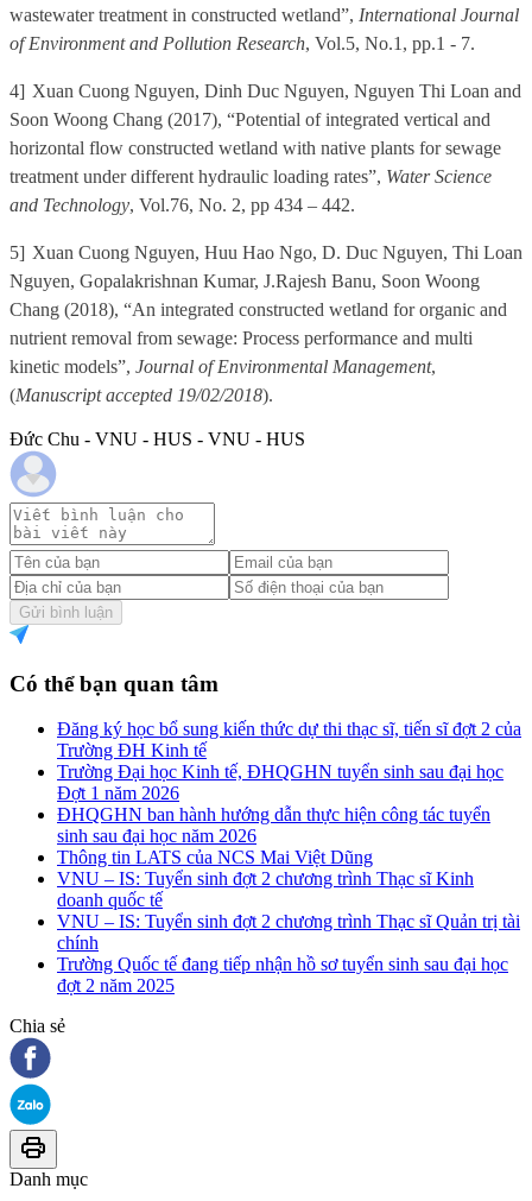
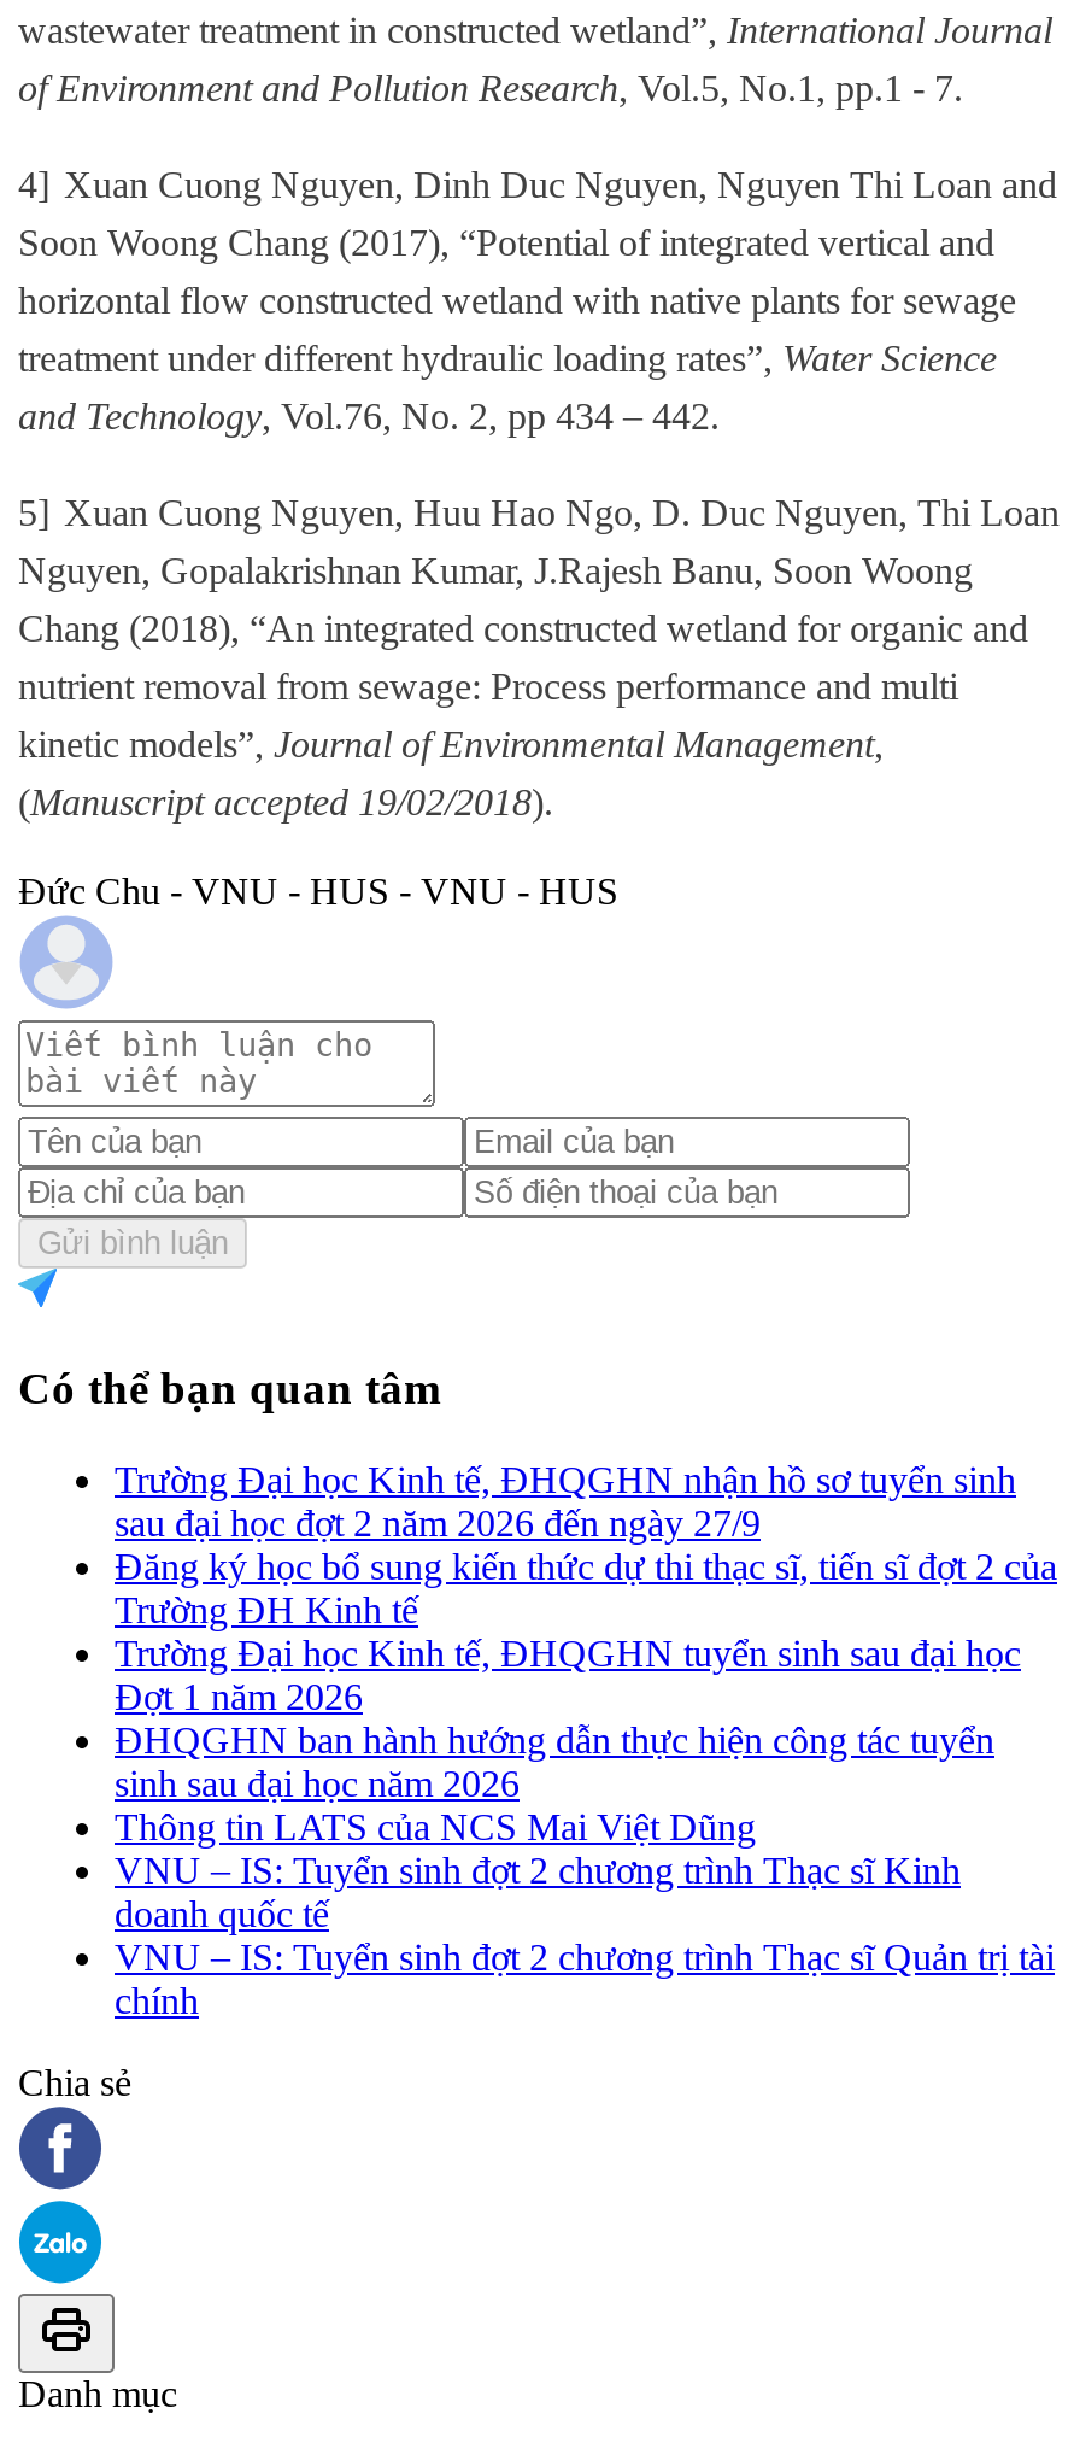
+ Trường Đại học Kinh tế, ĐHQGHN nhận hồ sơ tuyển sinh
+ sau đại học đợt 2 năm 2026 đến ngày 27/9

moved down: Đăng ký học bổ sung kiến thức dự thi thạc sĩ, tiến sĩ đợt 2 của | Trường ĐH Kinh tế | Trường Đại học Kinh tế, ĐHQGHN tuyển sinh sau đại học | ... | VNU – IS: Tuyển sinh đợt 2 chương trình Thạc sĩ Quản trị tài | chính

- Trường Quốc tế đang tiếp nhận hồ sơ tuyển sinh sau đại học
- đợt 2 năm 2025
